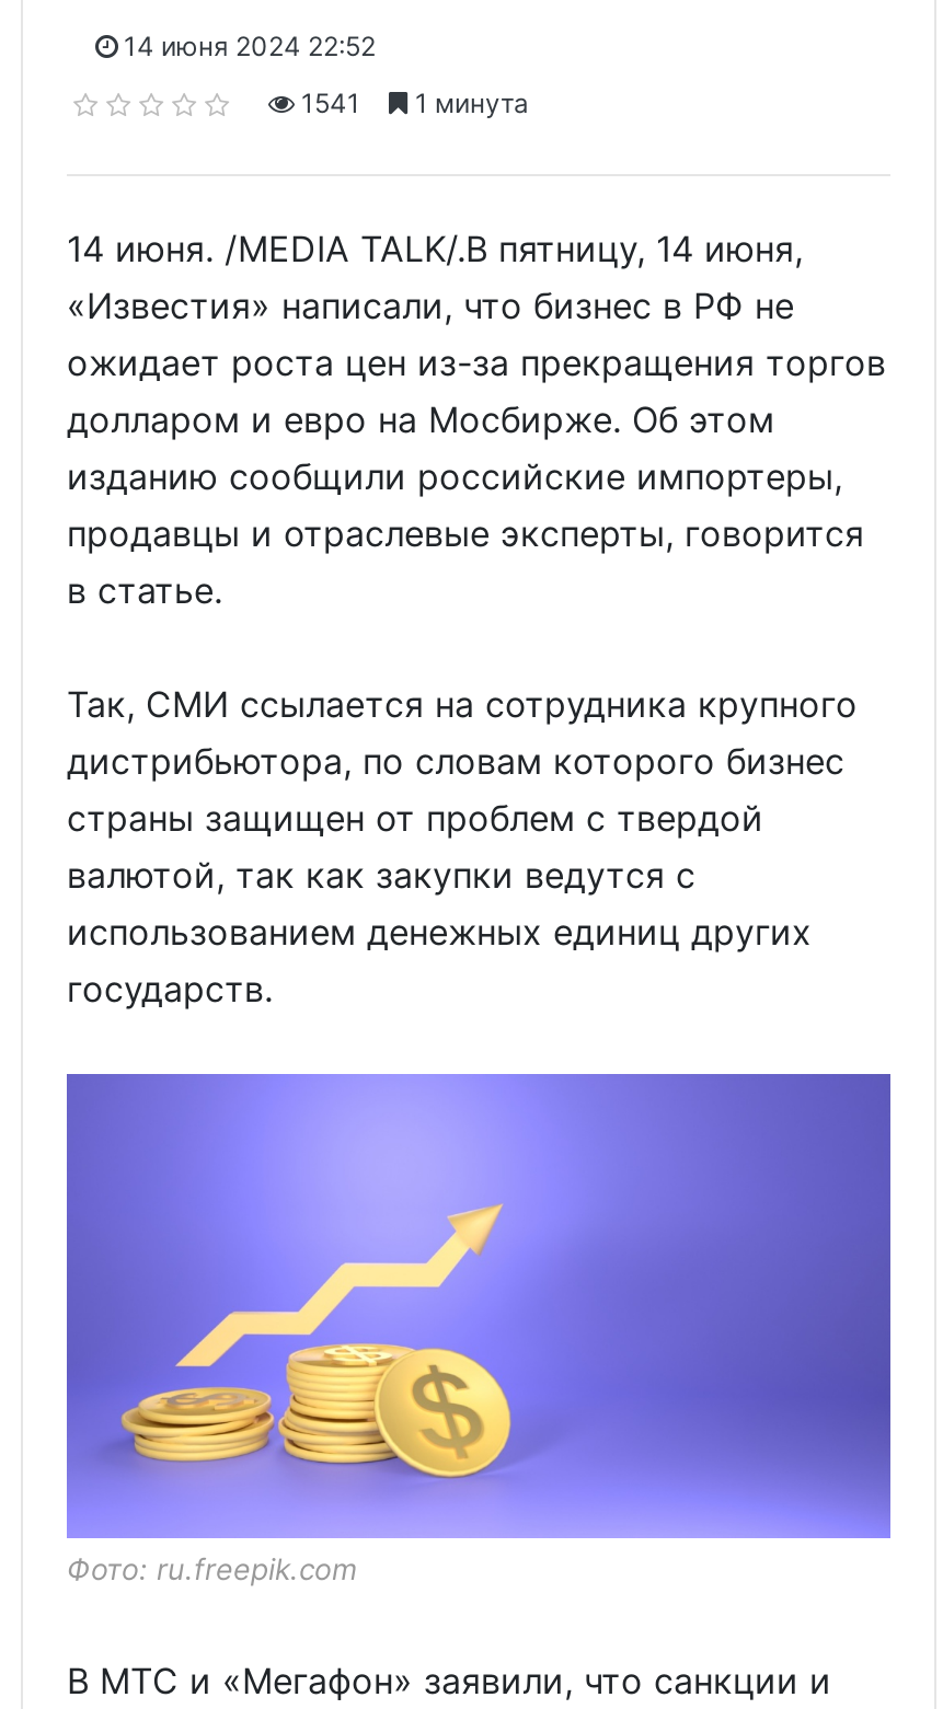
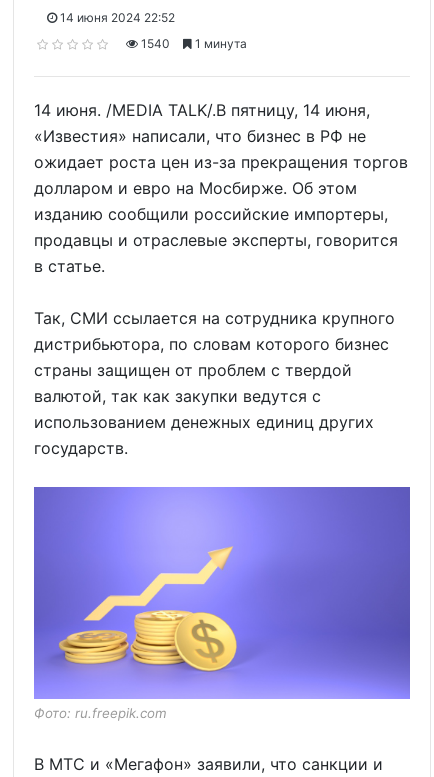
- 1541
+ 1540
